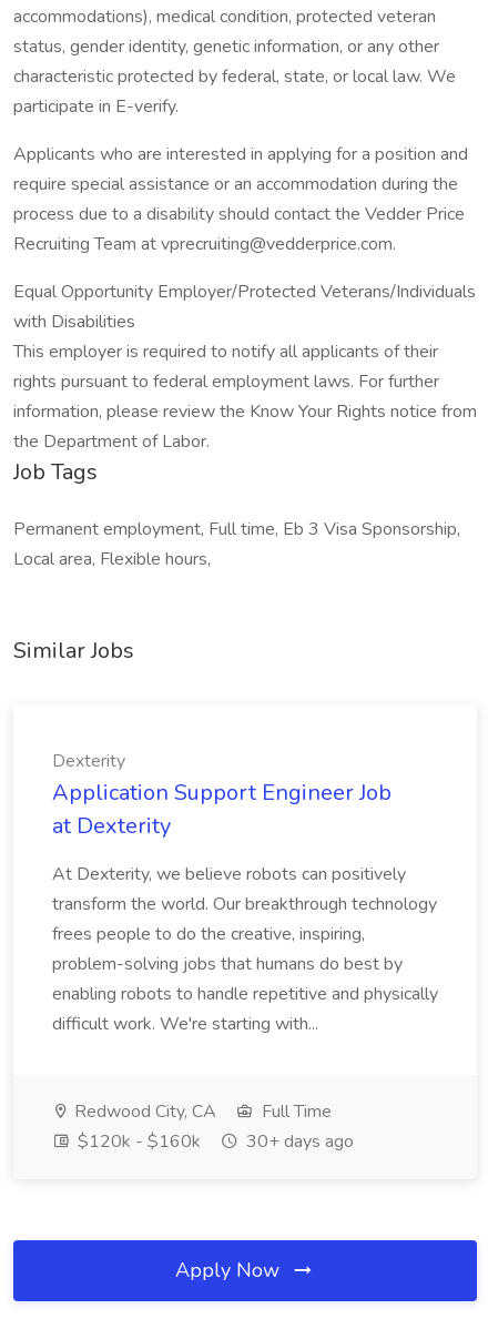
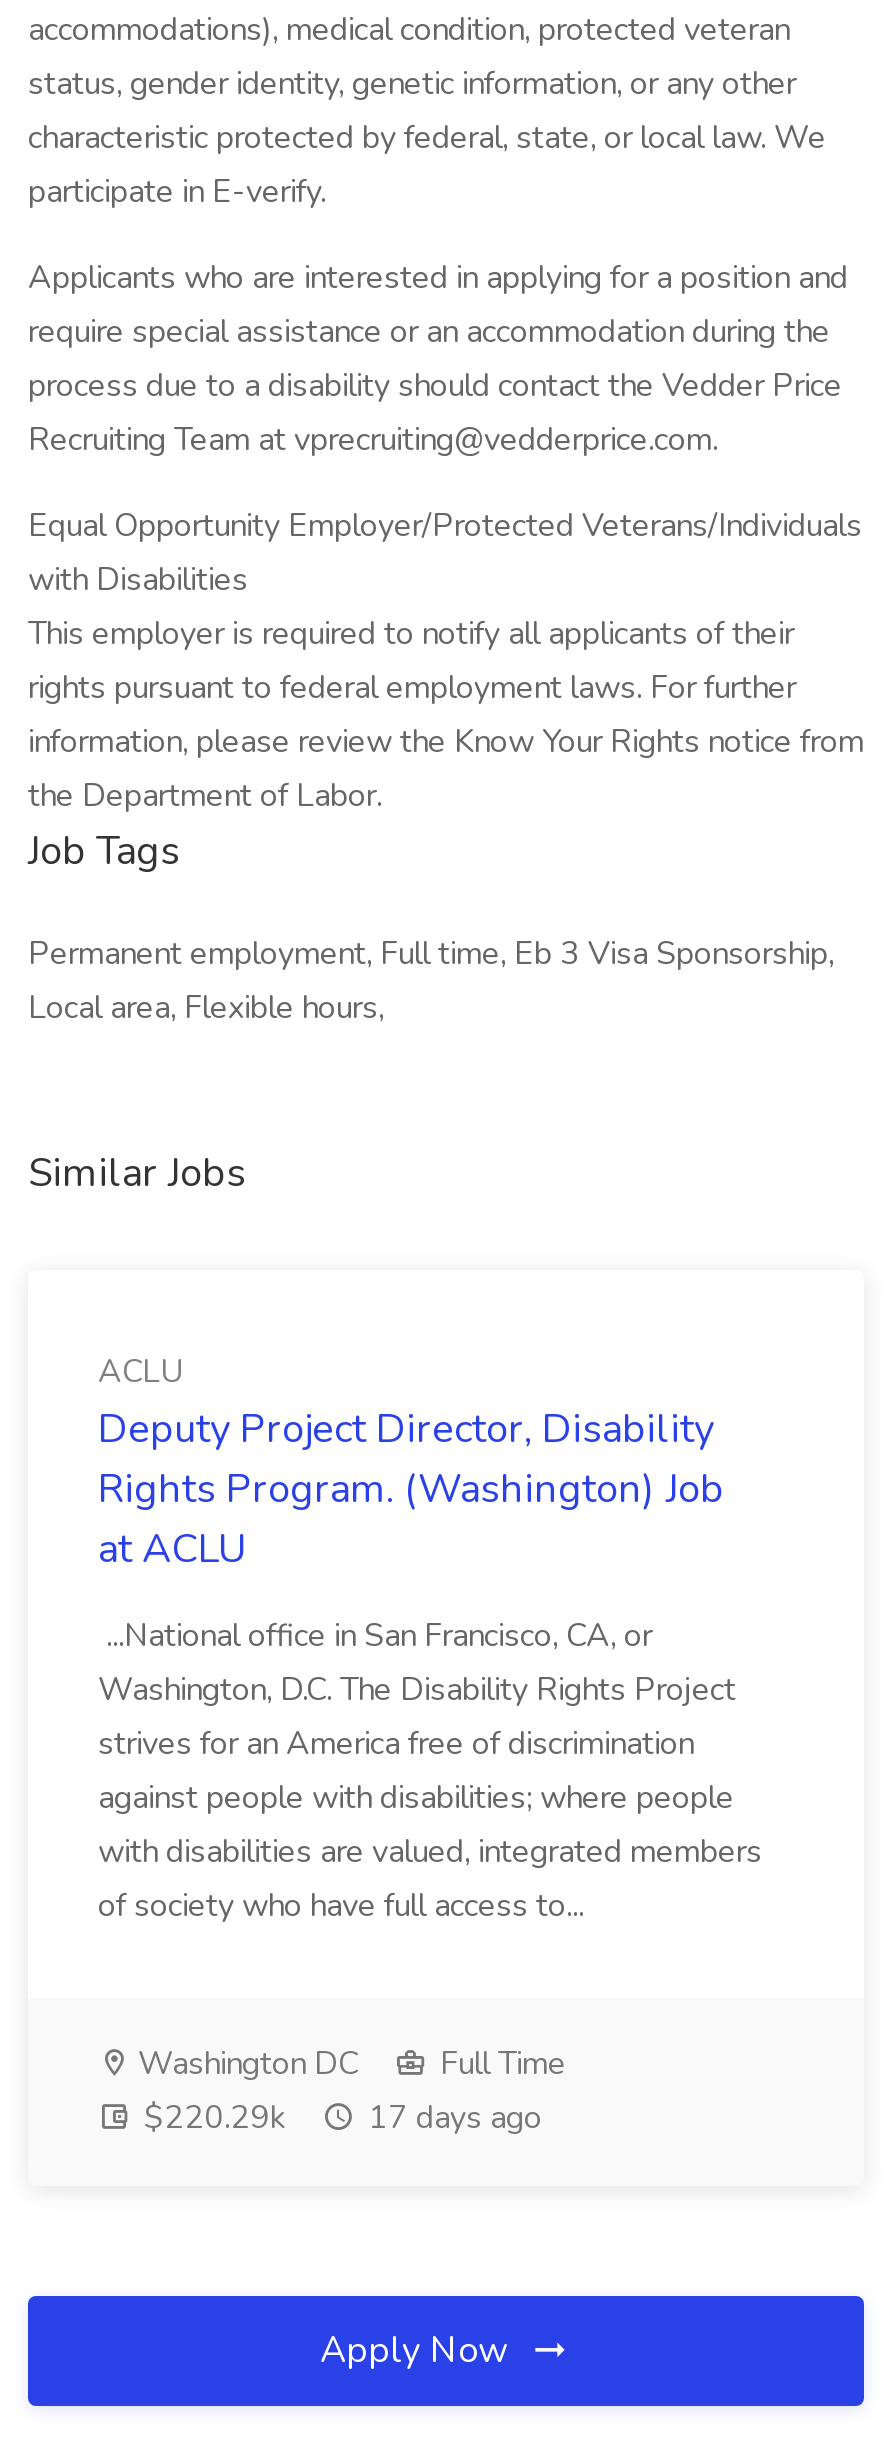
- Dexterity
- Application Support Engineer Job
- at Dexterity
+ ACLU
+ Deputy Project Director, Disability
+ Rights Program. (Washington) Job
+ at ACLU

- At Dexterity, we believe robots can positively
- transform the world. Our breakthrough technology
- frees people to do the creative, inspiring,
- problem-solving jobs that humans do best by
- enabling robots to handle repetitive and physically
- difficult work. We're starting with...
+ ...National office in San Francisco, CA, or
+ Washington, D.C. The Disability Rights Project
+ strives for an America free of discrimination
+ against people with disabilities; where people
+ with disabilities are valued, integrated members
+ of society who have full access to...

- Redwood City, CA
+ Washington DC

- $120k - $160k
- 30+ days ago
+ $220.29k
+ 17 days ago
